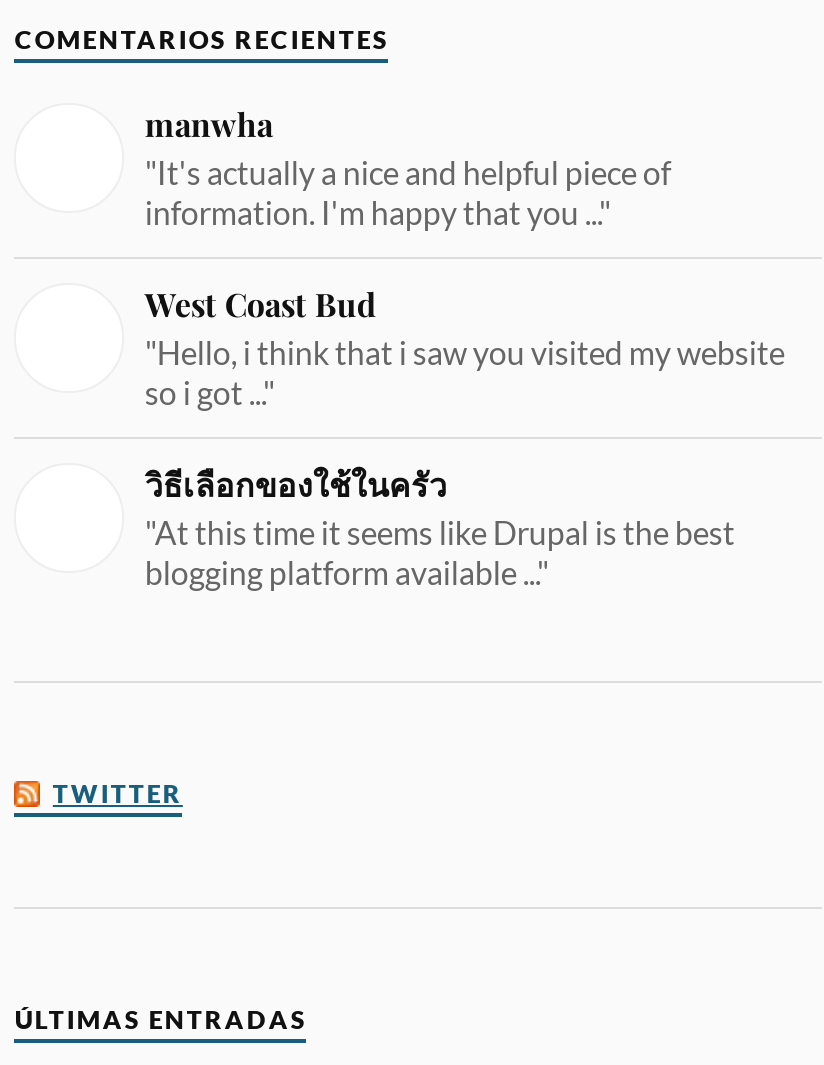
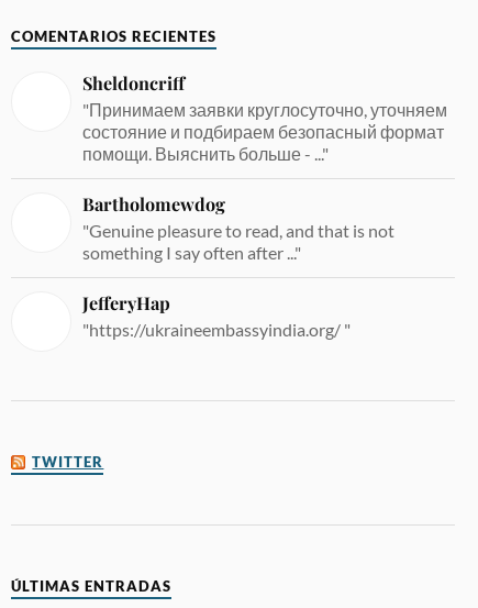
- manwha
- "It's actually a nice and helpful piece of
- information. I'm happy that you ..."
+ Sheldoncriff
+ "Принимаем заявки круглосуточно, уточняем
+ состояние и подбираем безопасный формат
+ помощи. Выяснить больше - ..."

- West Coast Bud
- "Hello, i think that i saw you visited my website
- so i got ..."
+ Bartholomewdog
+ "Genuine pleasure to read, and that is not
+ something I say often after ..."

- วิธีเลือกของใช้ในครัว
- "At this time it seems like Drupal is the best
- blogging platform available ..."
+ JefferyHap
+ "https://ukraineembassyindia.org/ "
